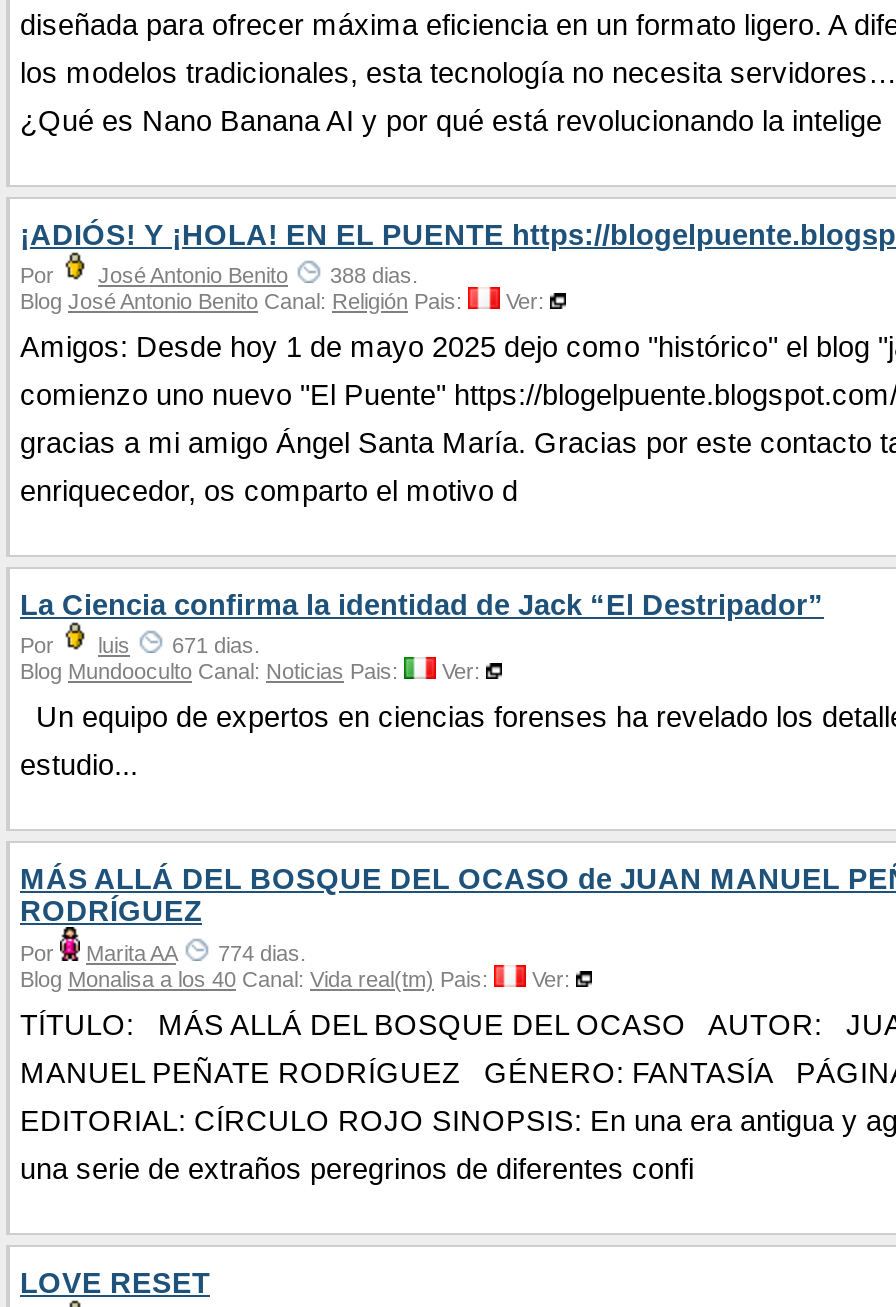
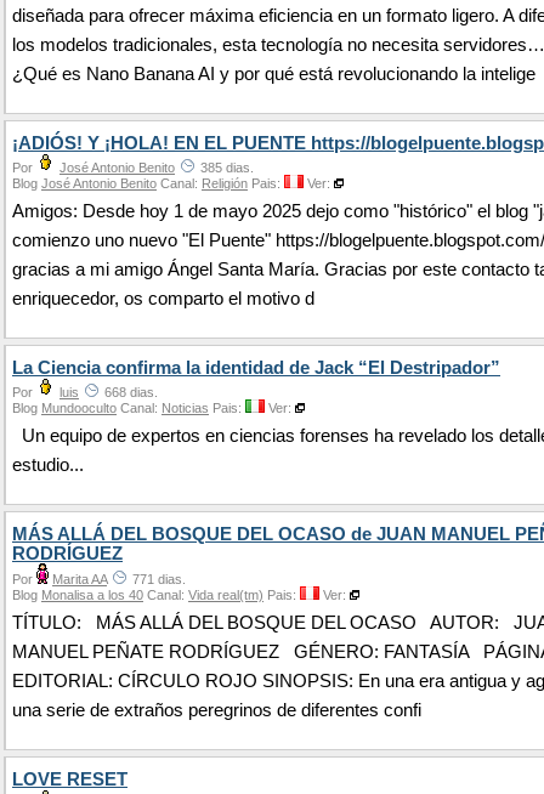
- Por José Antonio Benito 388 dias.
+ Por José Antonio Benito 385 dias.

- Por luis 671 dias.
+ Por luis 668 dias.

- Por Marita AA 774 dias.
+ Por Marita AA 771 dias.
